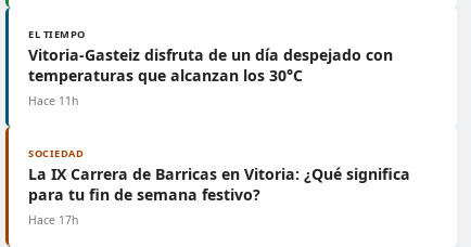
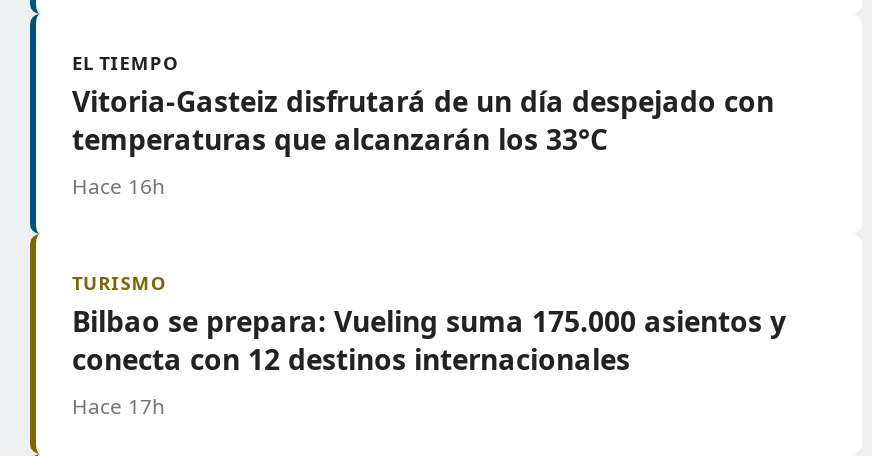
- Vitoria-Gasteiz disfruta de un día despejado con
- temperaturas que alcanzan los 30°C
- Hace 11h
+ Vitoria-Gasteiz disfrutará de un día despejado con
+ temperaturas que alcanzarán los 33°C
+ Hace 16h

- SOCIEDAD
- La IX Carrera de Barricas en Vitoria: ¿Qué significa
- para tu fin de semana festivo?
+ TURISMO
+ Bilbao se prepara: Vueling suma 175.000 asientos y
+ conecta con 12 destinos internacionales
